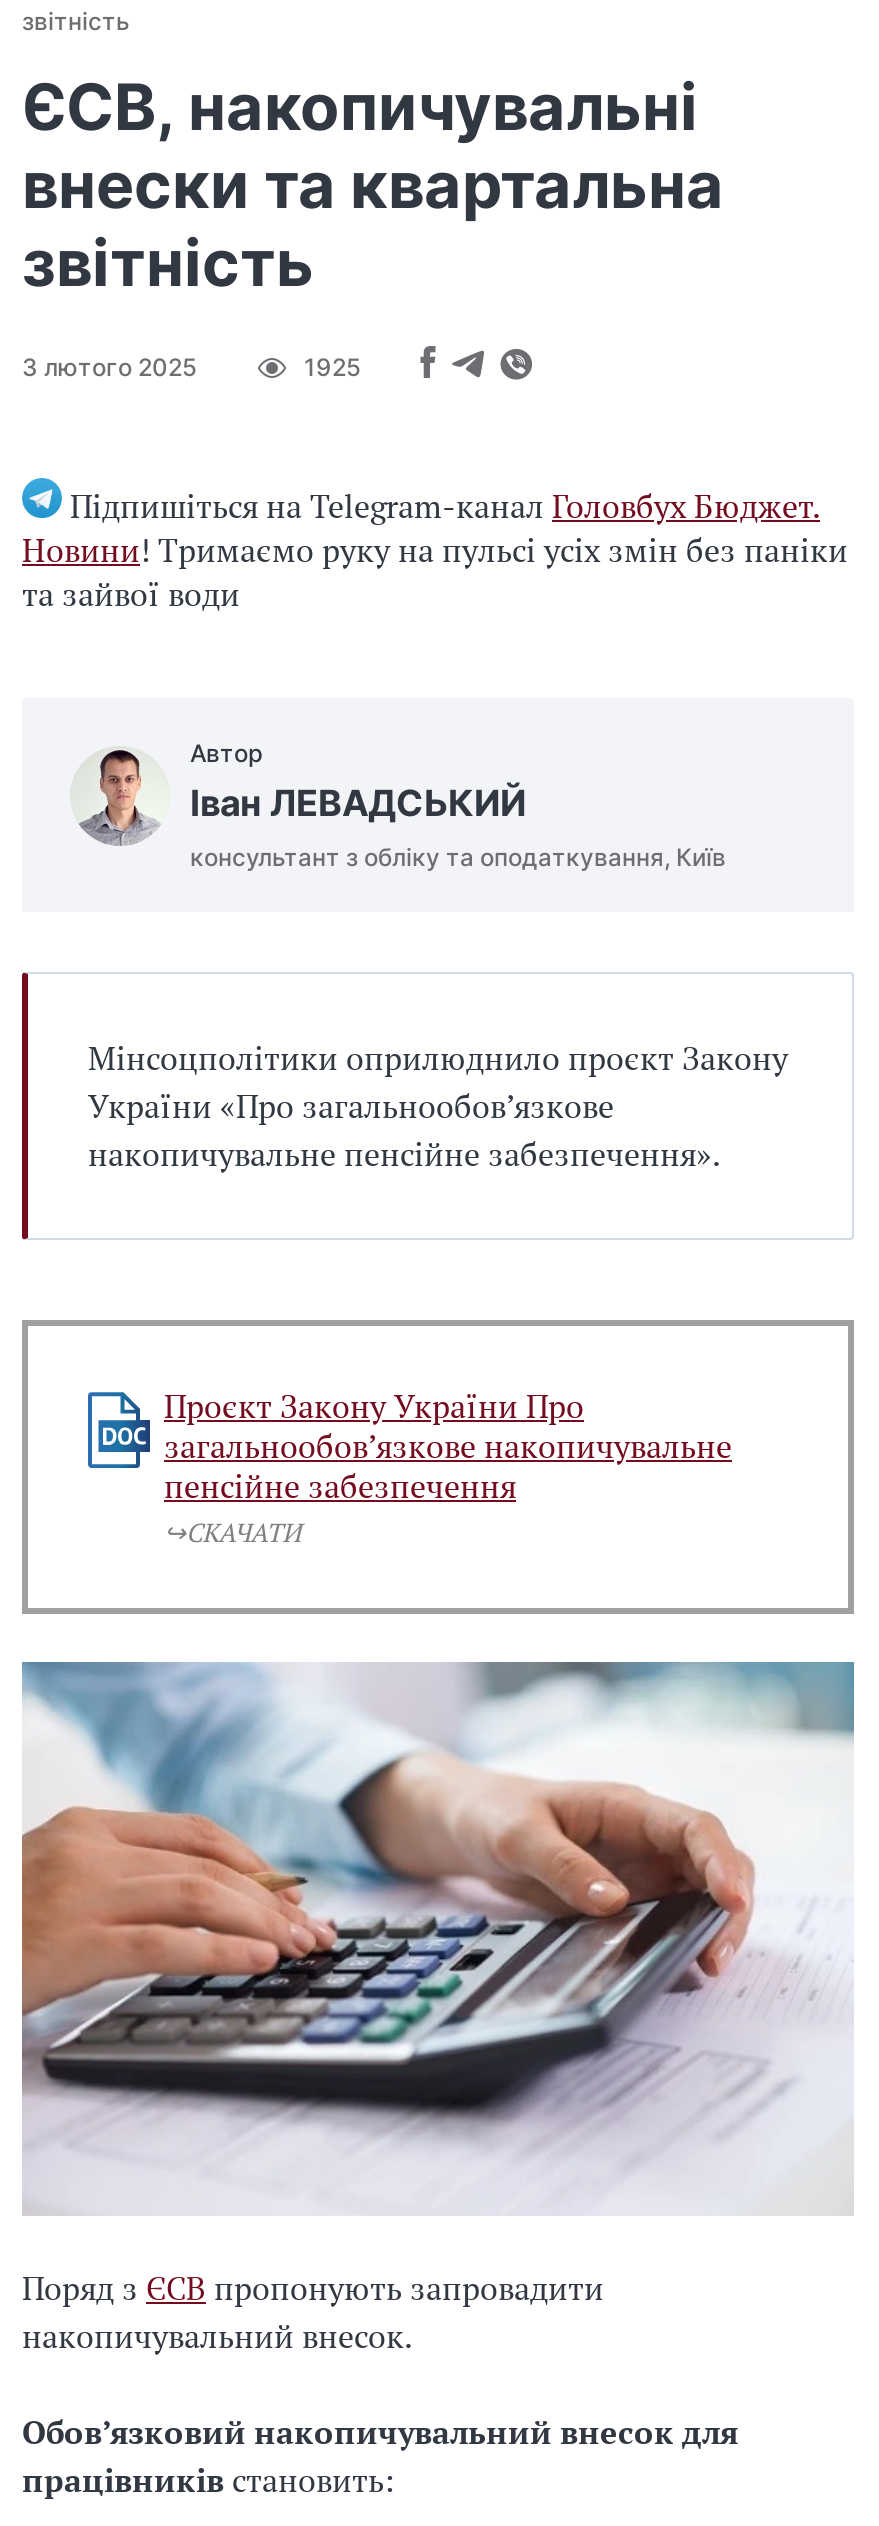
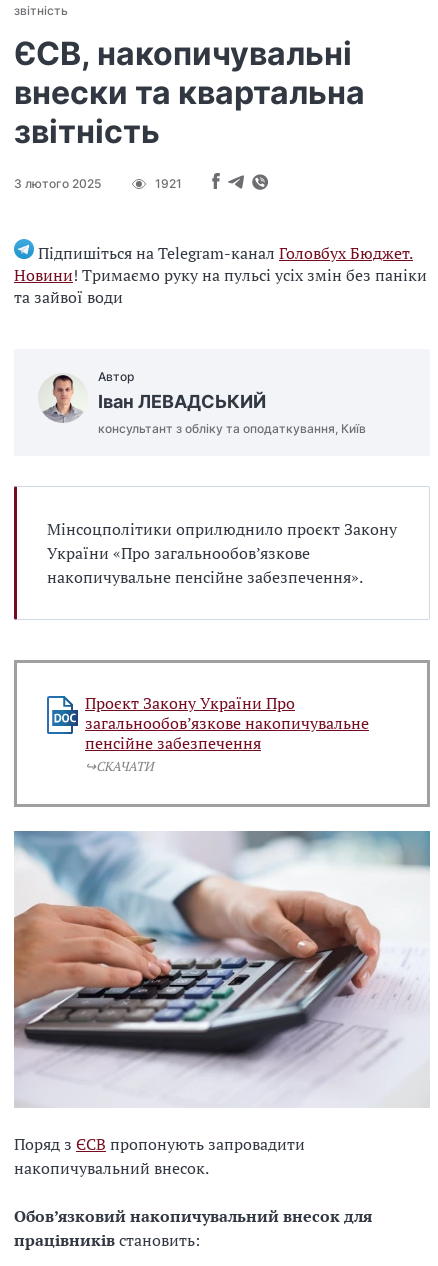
- 1925
+ 1921
